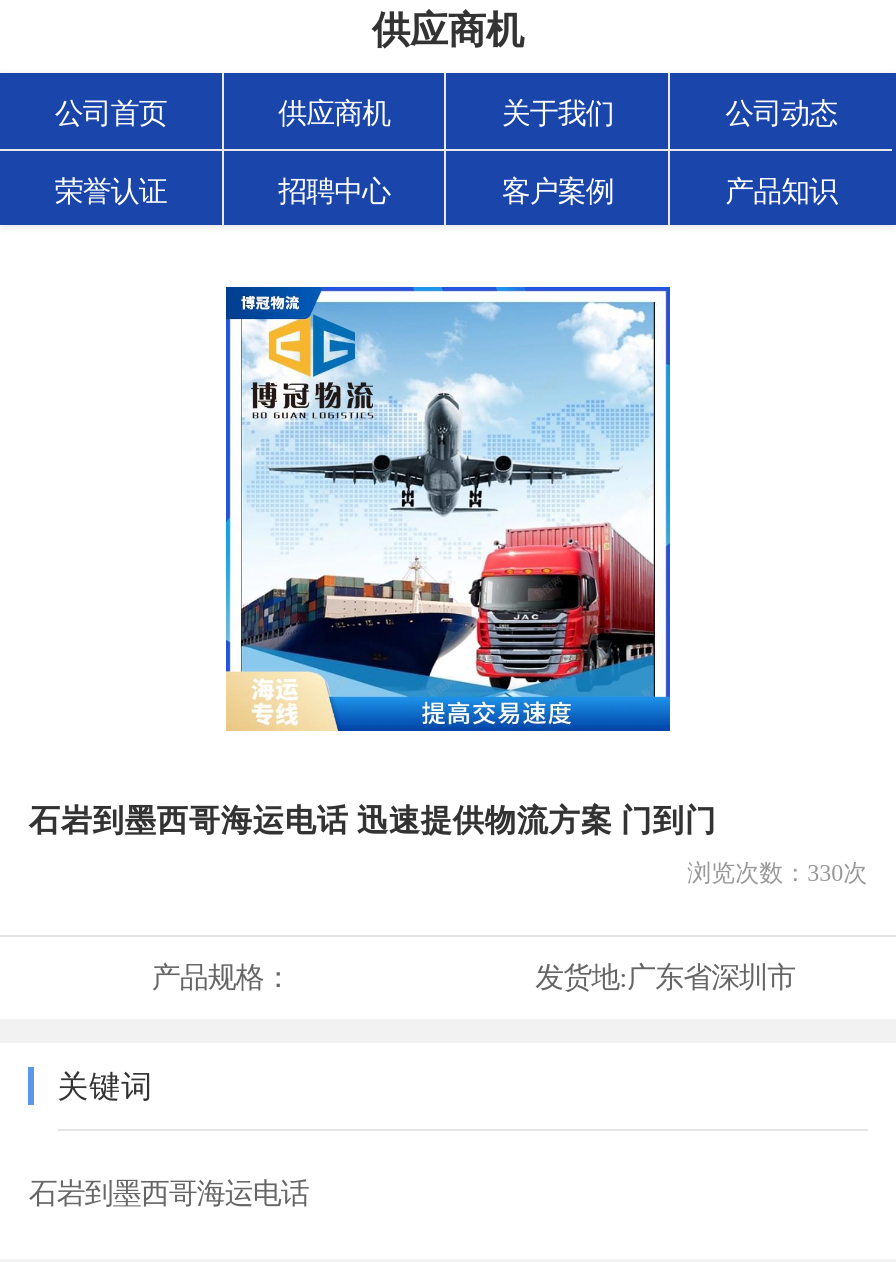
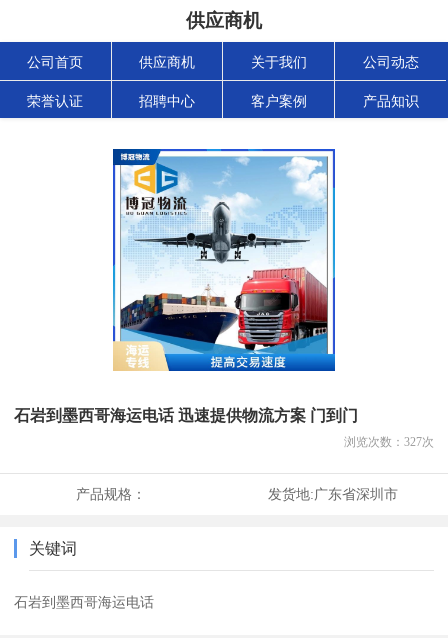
- 浏览次数：330次
+ 浏览次数：327次
